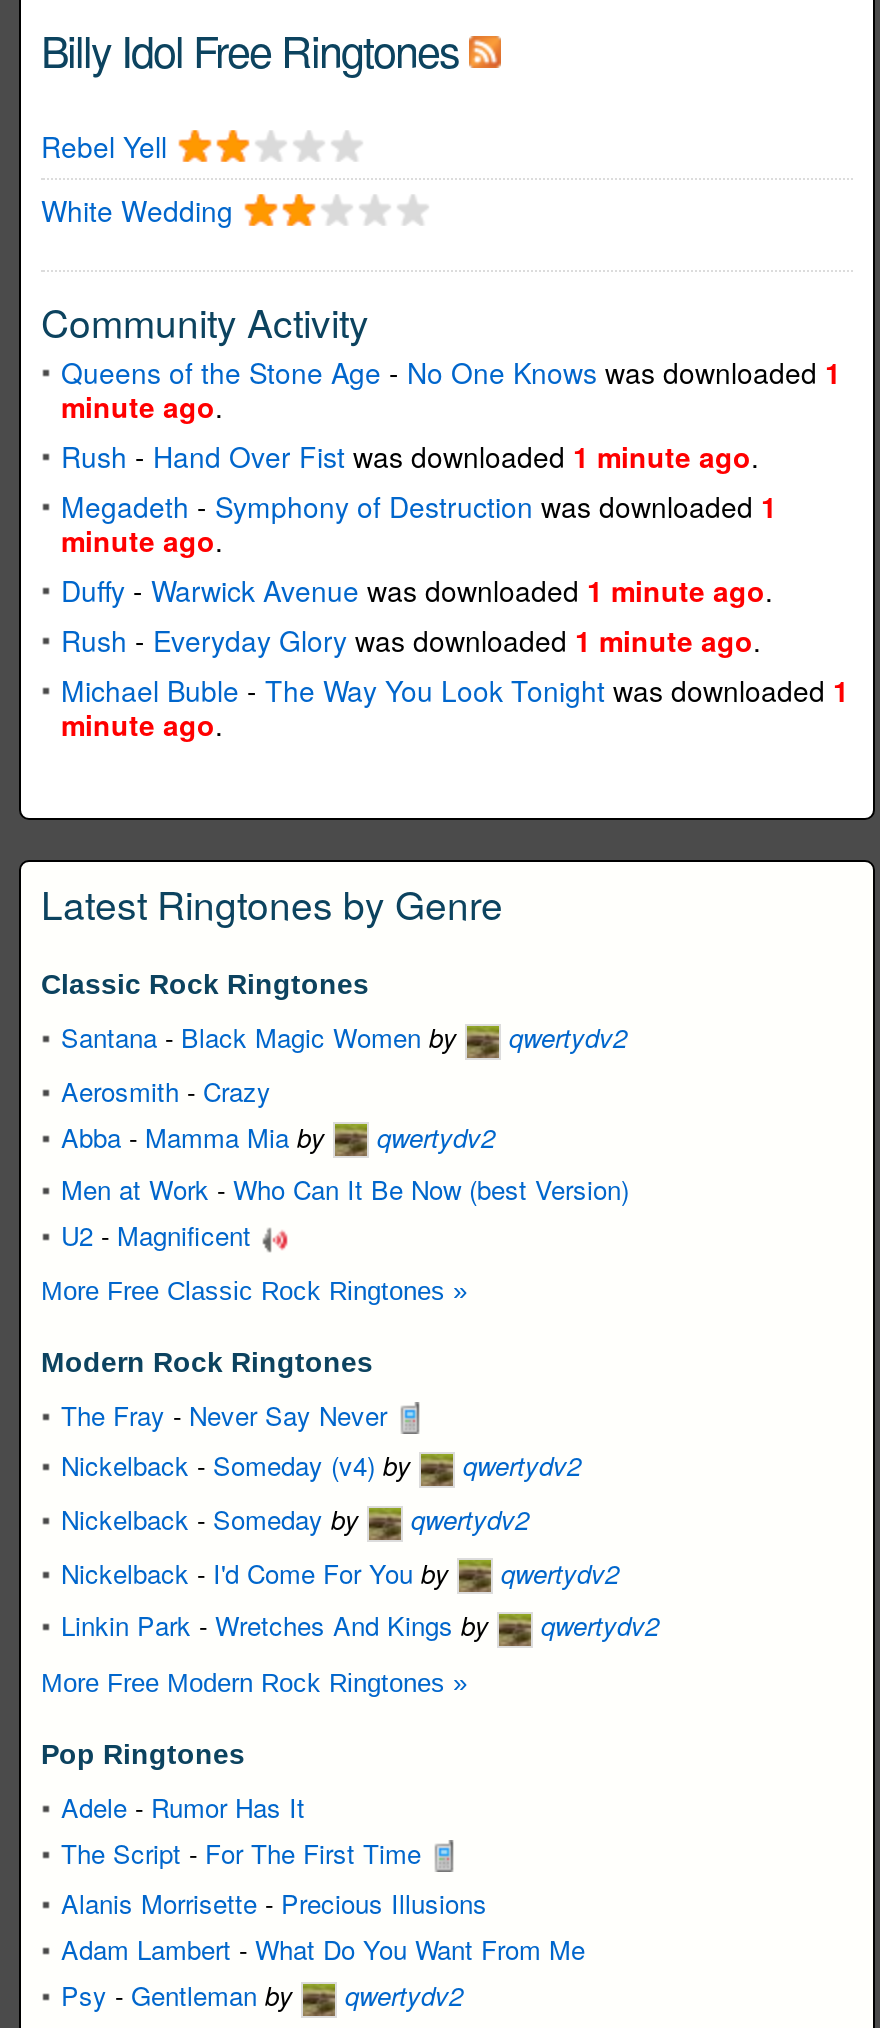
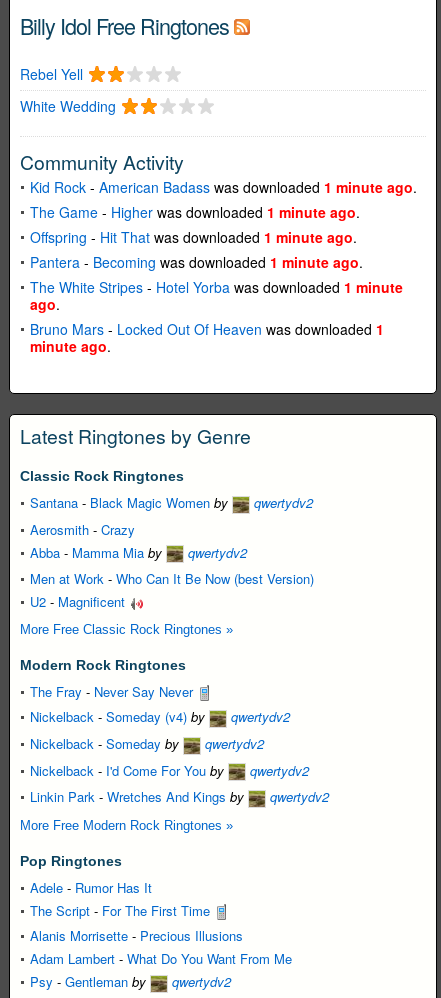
- Queens of the Stone Age - No One Knows was downloaded 1
- minute ago.
- Rush - Hand Over Fist was downloaded 1 minute ago.
- Megadeth - Symphony of Destruction was downloaded 1
- minute ago.
- Duffy - Warwick Avenue was downloaded 1 minute ago.
- Rush - Everyday Glory was downloaded 1 minute ago.
- Michael Buble - The Way You Look Tonight was downloaded 1
+ Kid Rock - American Badass was downloaded 1 minute ago.
+ The Game - Higher was downloaded 1 minute ago.
+ Offspring - Hit That was downloaded 1 minute ago.
+ Pantera - Becoming was downloaded 1 minute ago.
+ The White Stripes - Hotel Yorba was downloaded 1 minute
+ ago.
+ Bruno Mars - Locked Out Of Heaven was downloaded 1
